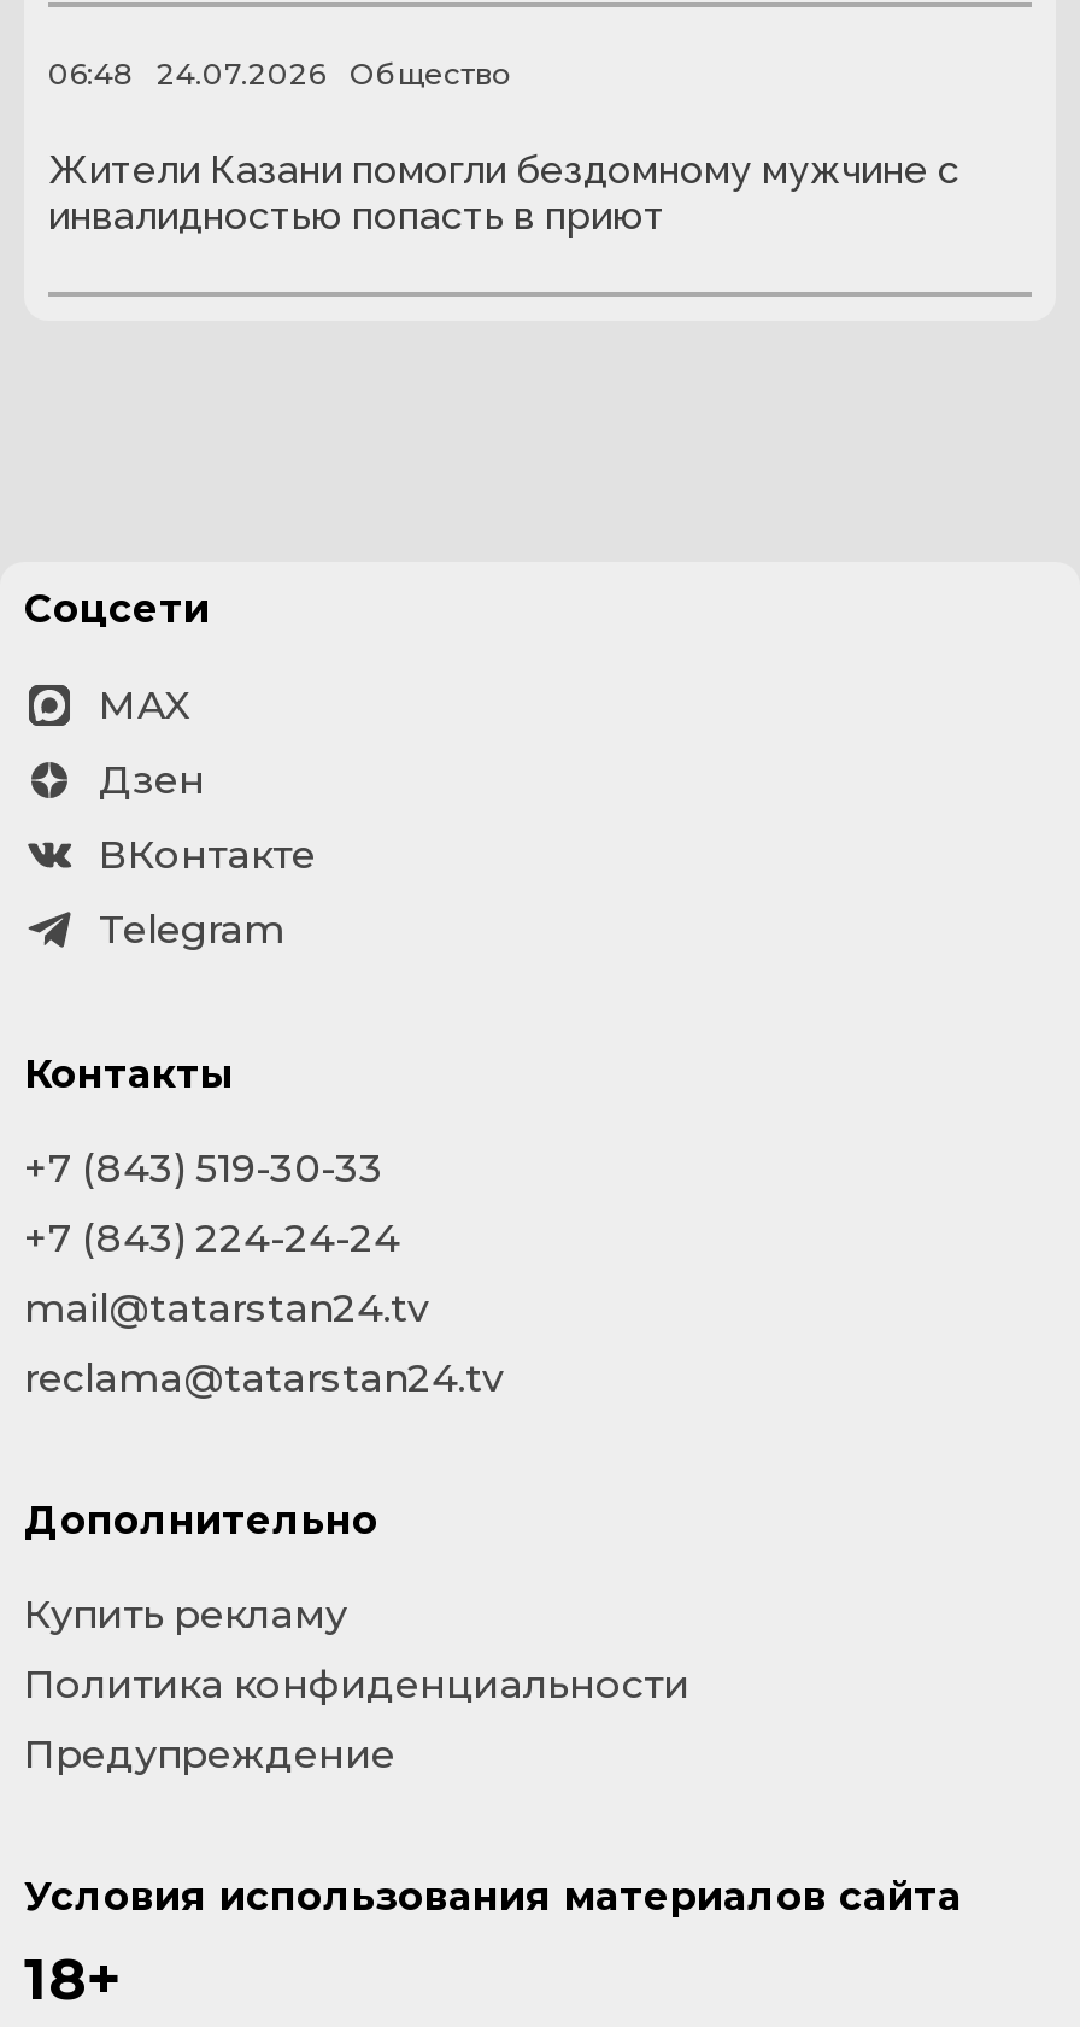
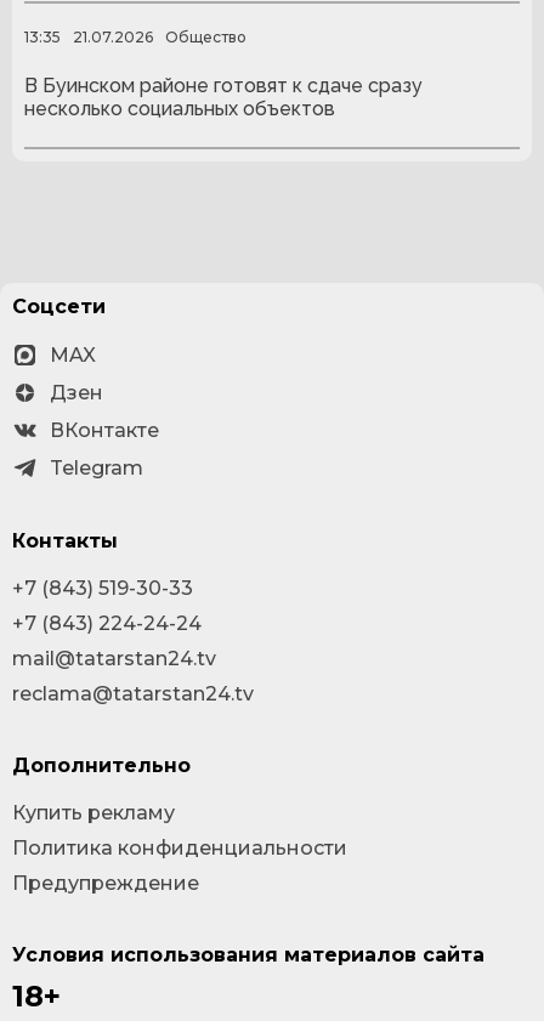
- 06:48
+ 13:35

- 24.07.2026
+ 21.07.2026

- Жители Казани помогли бездомному мужчине с
- инвалидностью попасть в приют
+ В Буинском районе готовят к сдаче сразу
+ несколько социальных объектов
